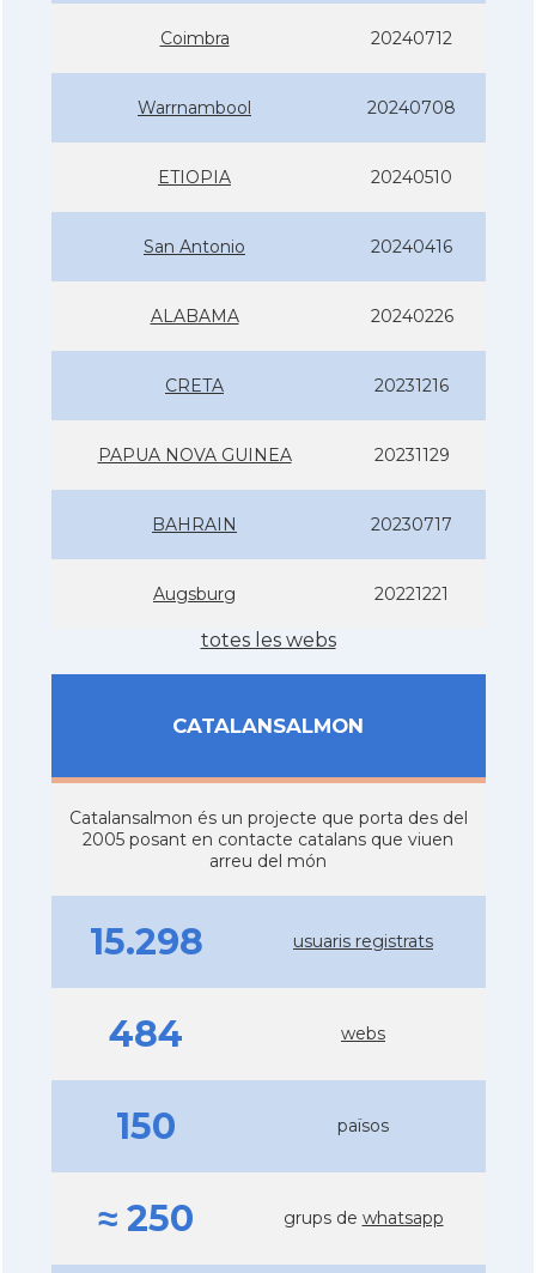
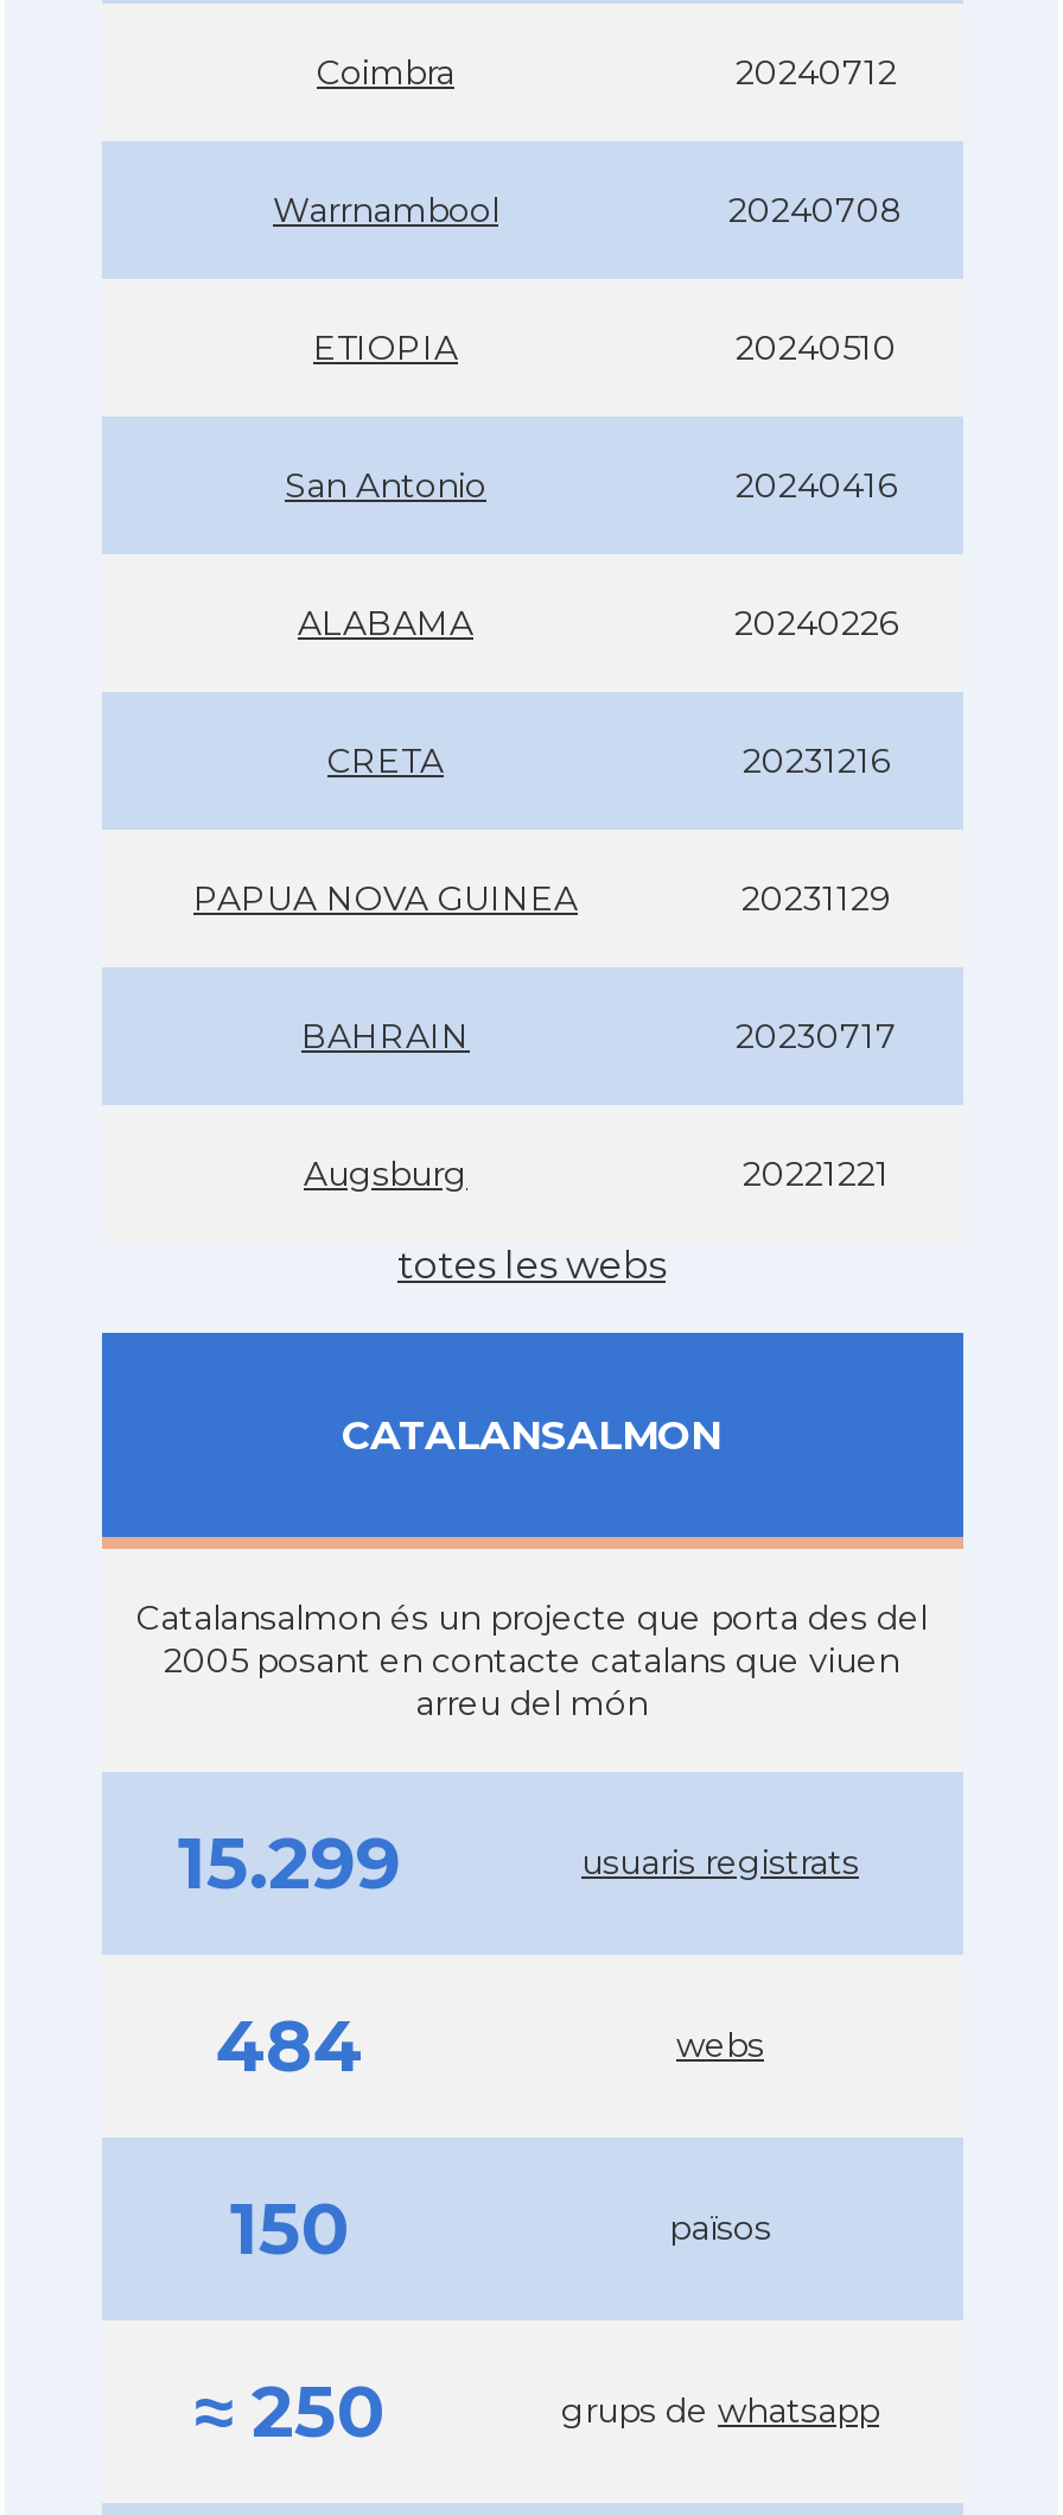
- 15.298
+ 15.299
